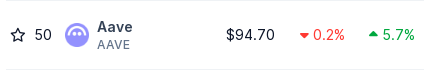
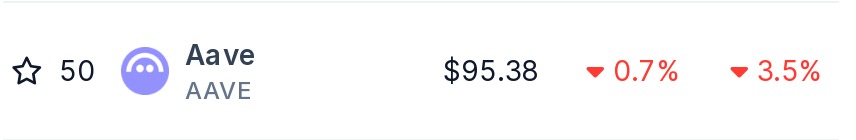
- $94.70
+ $95.38

- 0.2%
+ 0.7%

- 5.7%
+ 3.5%
